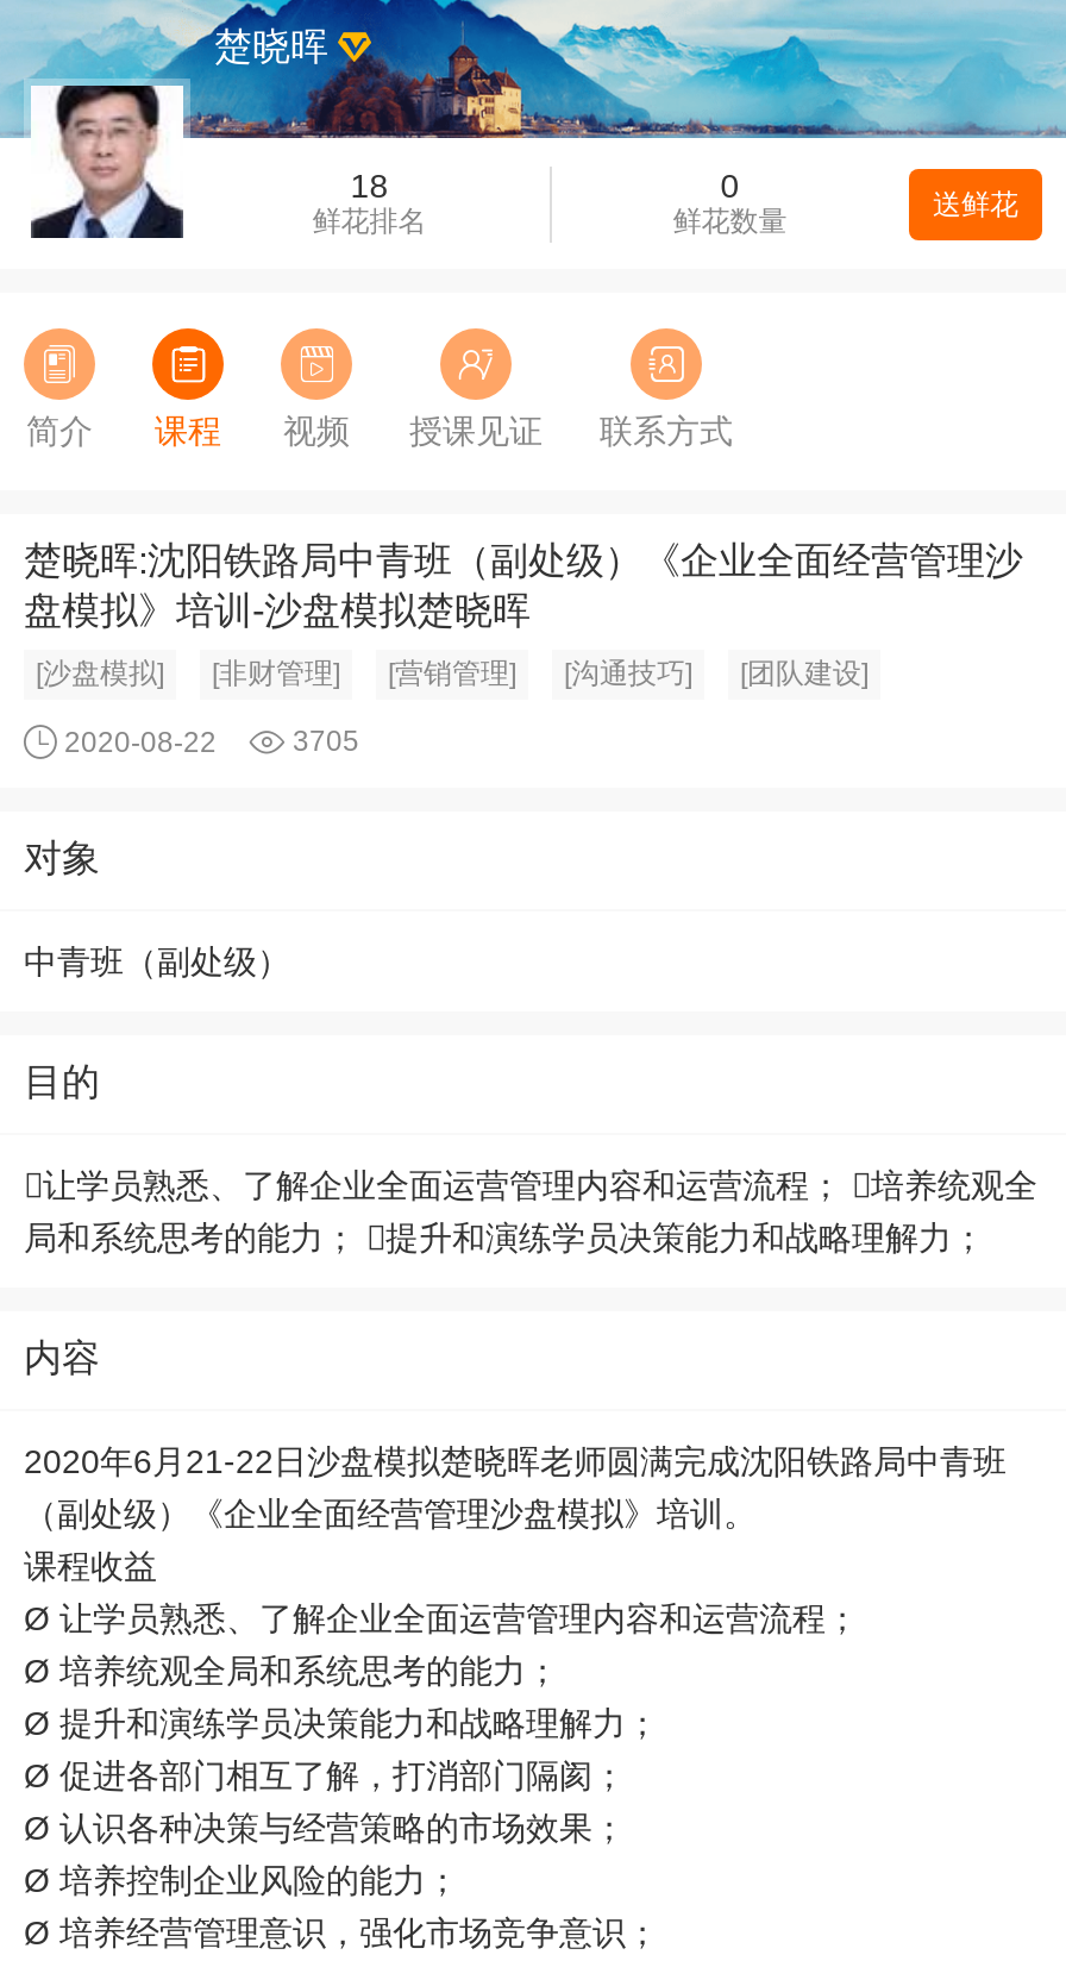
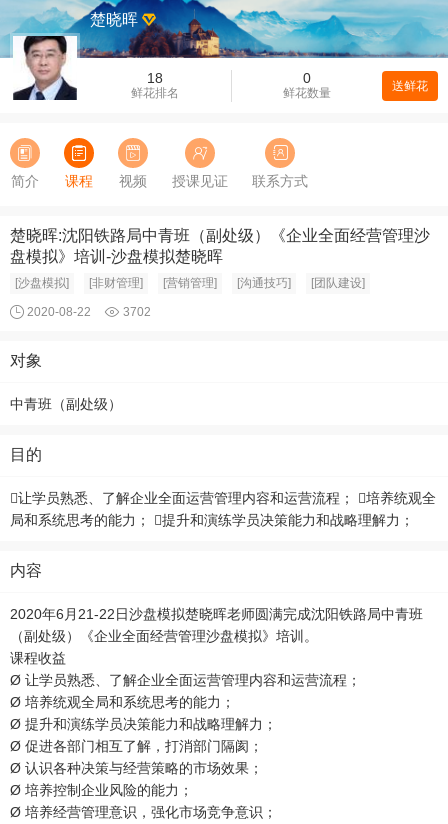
- 3705
+ 3702
